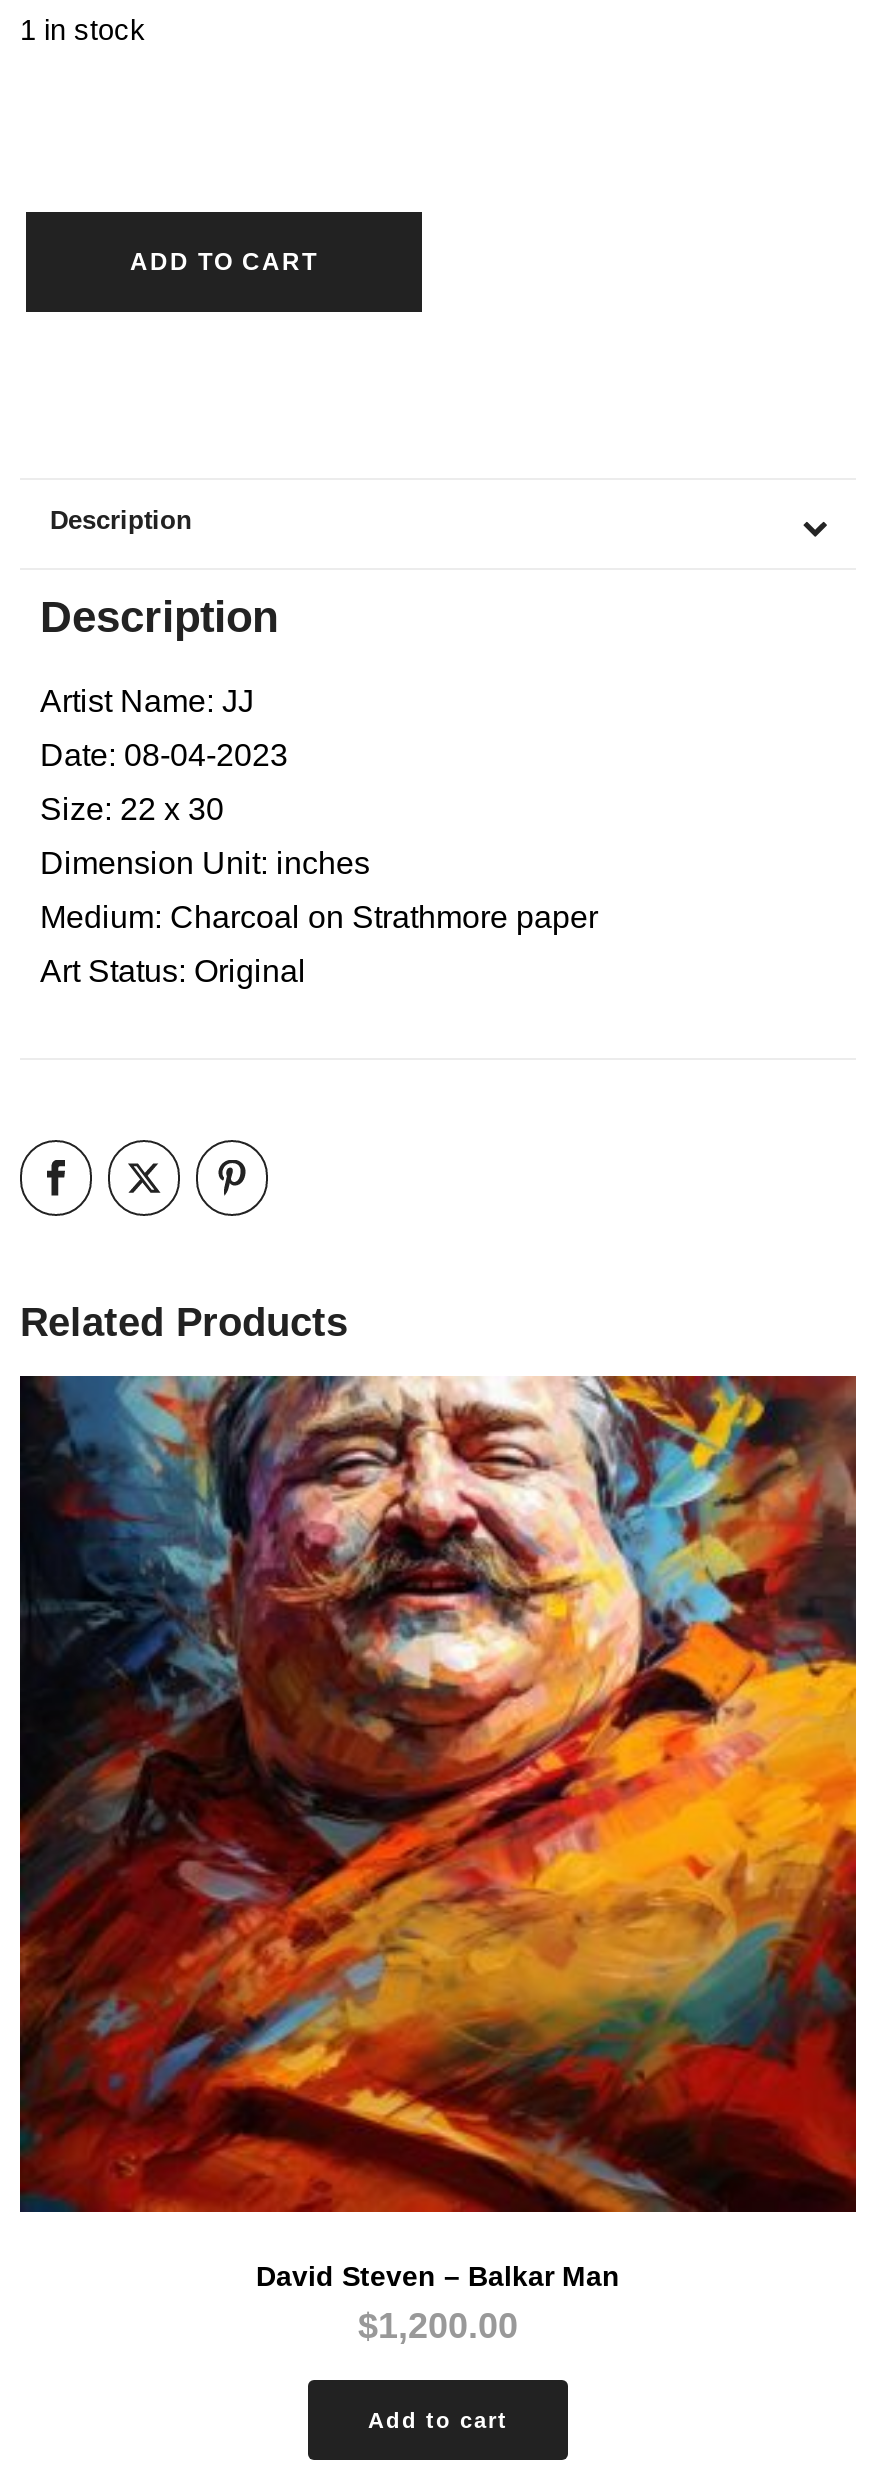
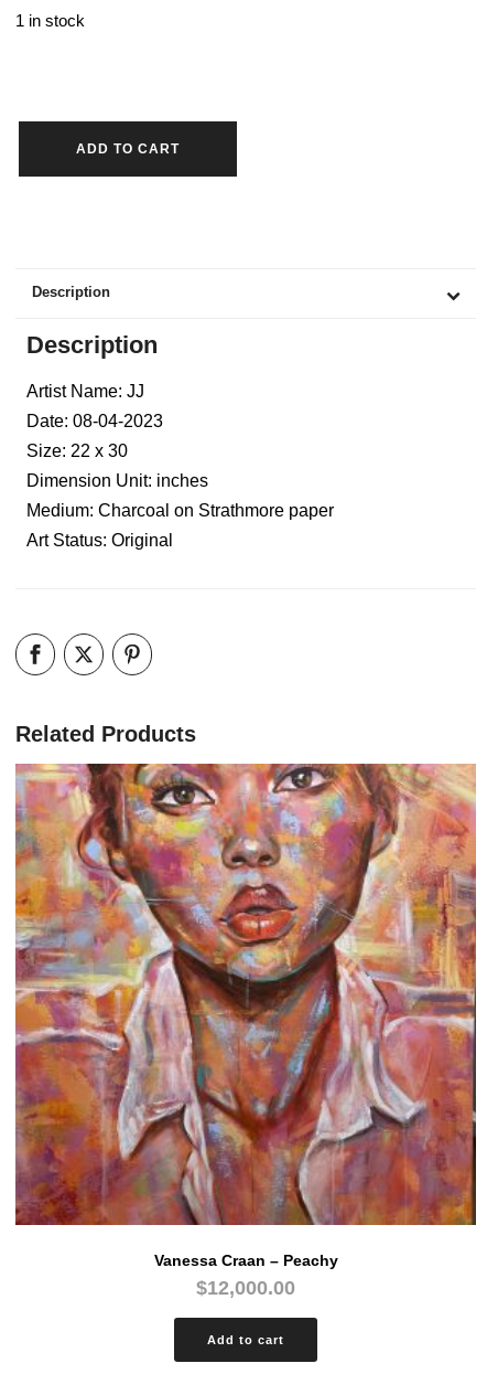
- [image]
- David Steven – Balkar Man
- $1,200.00
+ [image]
+ Vanessa Craan – Peachy
+ $12,000.00
